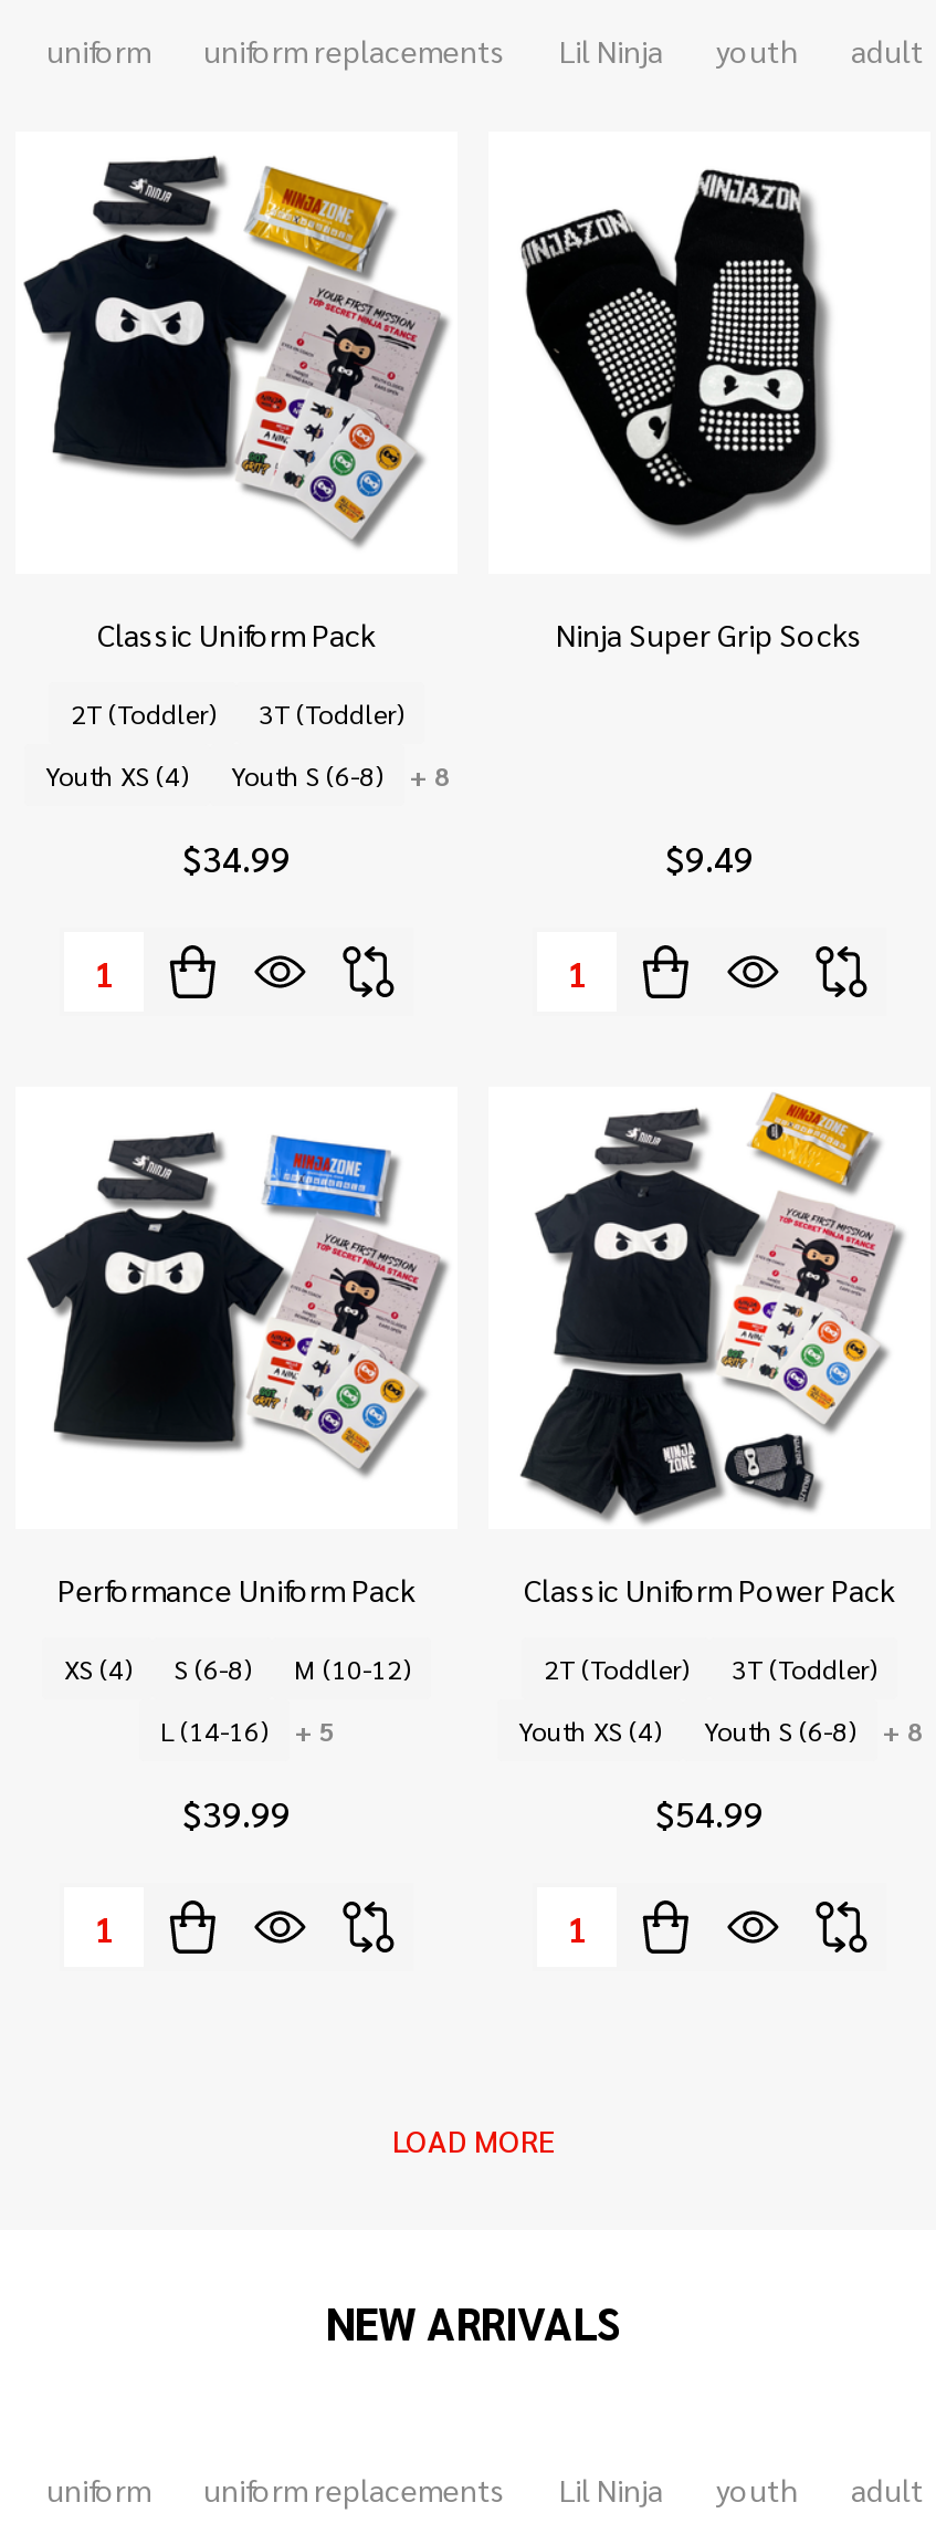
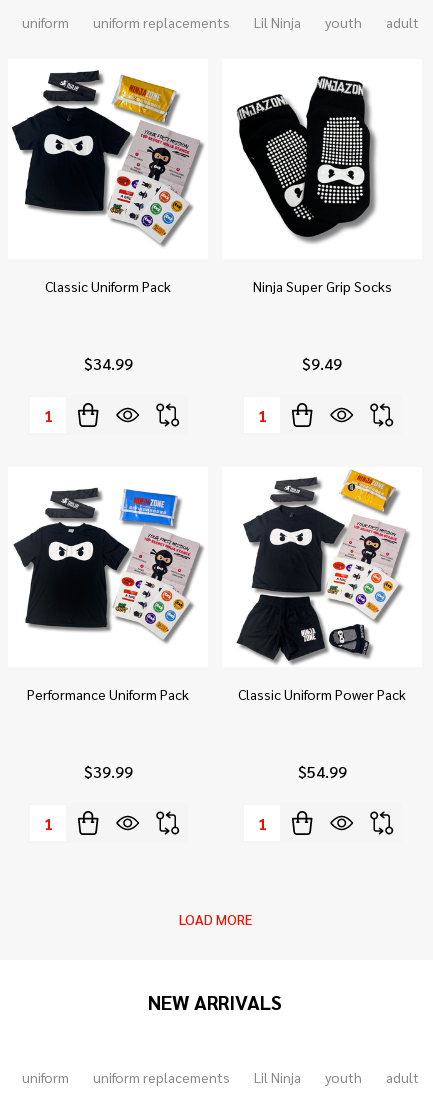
- 2T (Toddler)
- 3T (Toddler)
- Youth XS (4)
- Youth S (6-8)
- + 8

- XS (4)
- S (6-8)
- M (10-12)
- L (14-16)
- + 5

- 2T (Toddler)
- 3T (Toddler)
- Youth XS (4)
- Youth S (6-8)
- + 8
